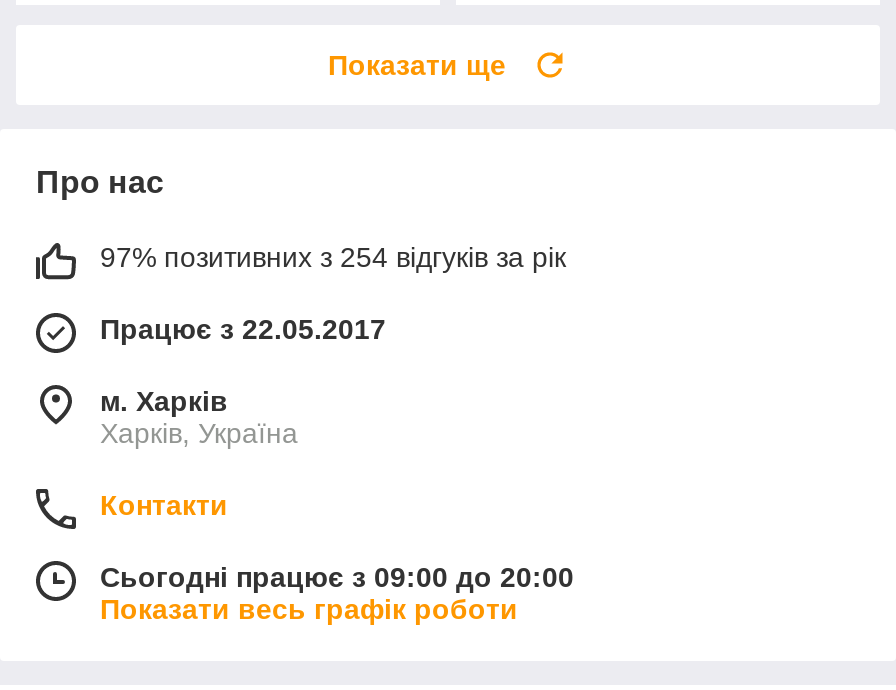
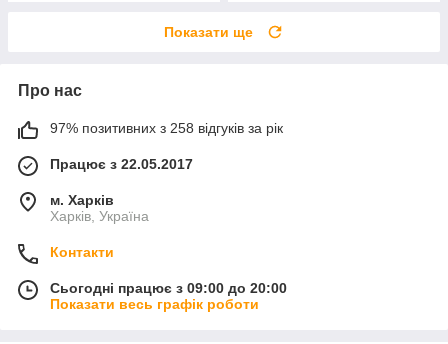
- 97% позитивних з 254 відгуків за рік
+ 97% позитивних з 258 відгуків за рік
